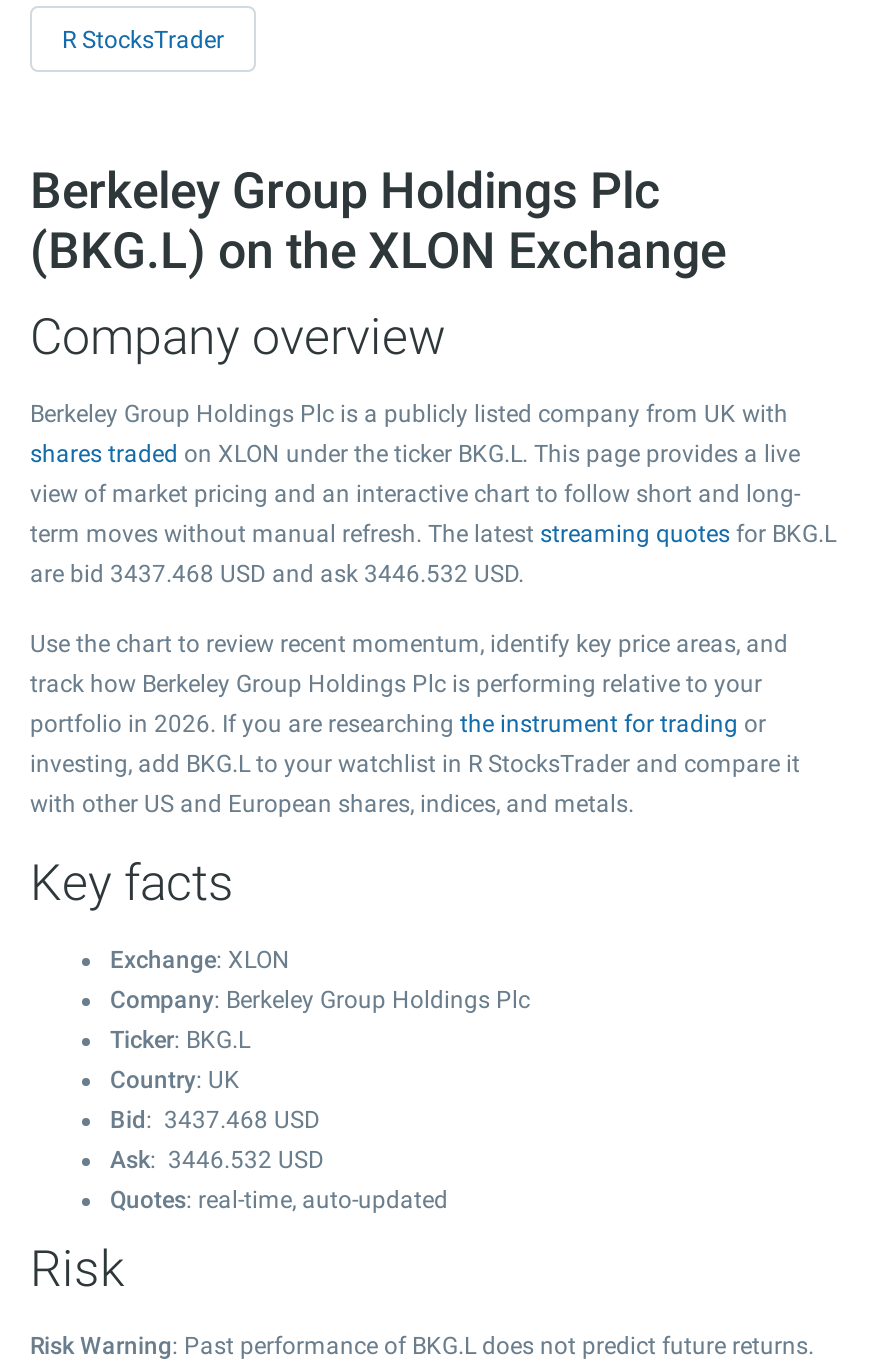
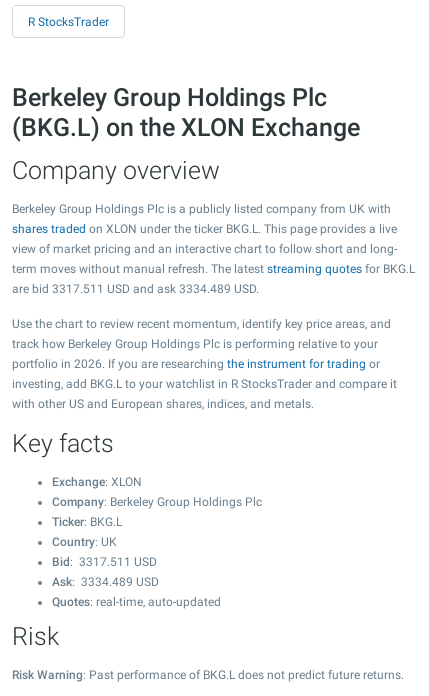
- are bid 3437.468 USD and ask 3446.532 USD.
+ are bid 3317.511 USD and ask 3334.489 USD.

- Bid: 3437.468 USD
+ Bid: 3317.511 USD

- Ask: 3446.532 USD
+ Ask: 3334.489 USD
